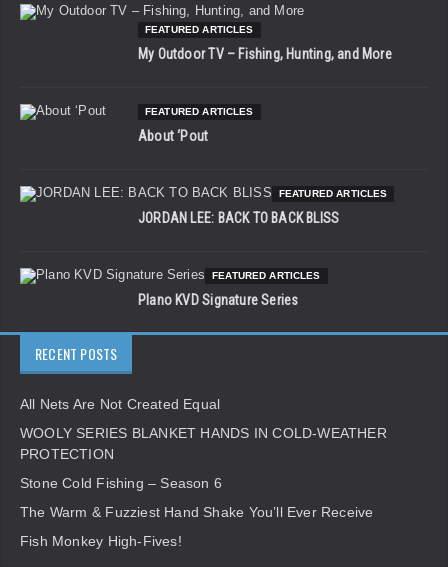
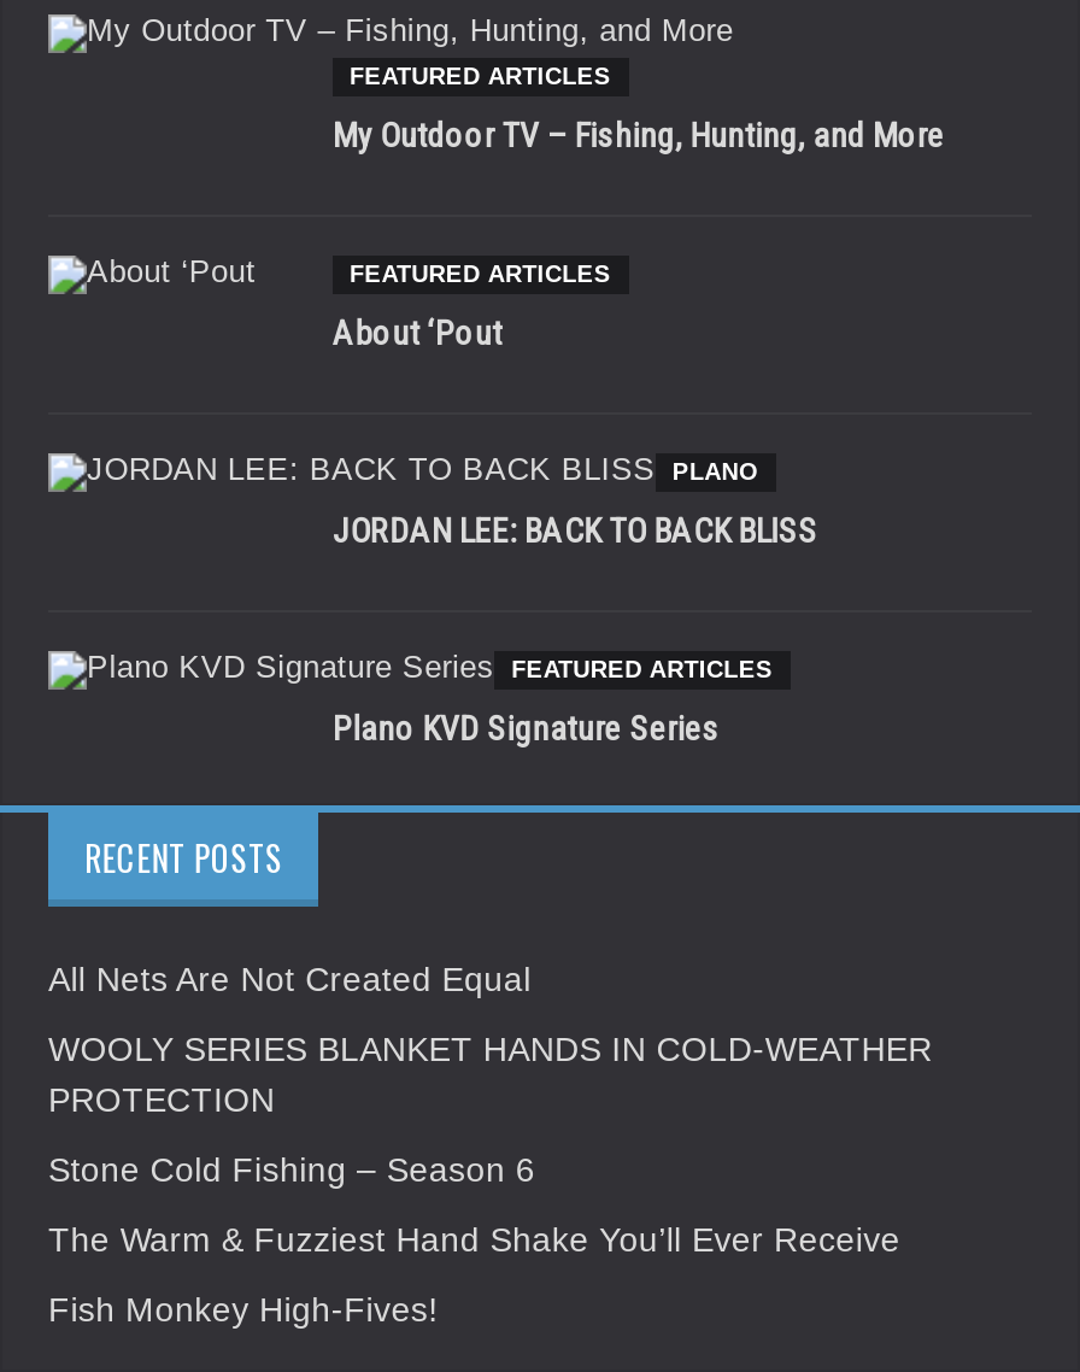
- FEATURED ARTICLES
+ PLANO
